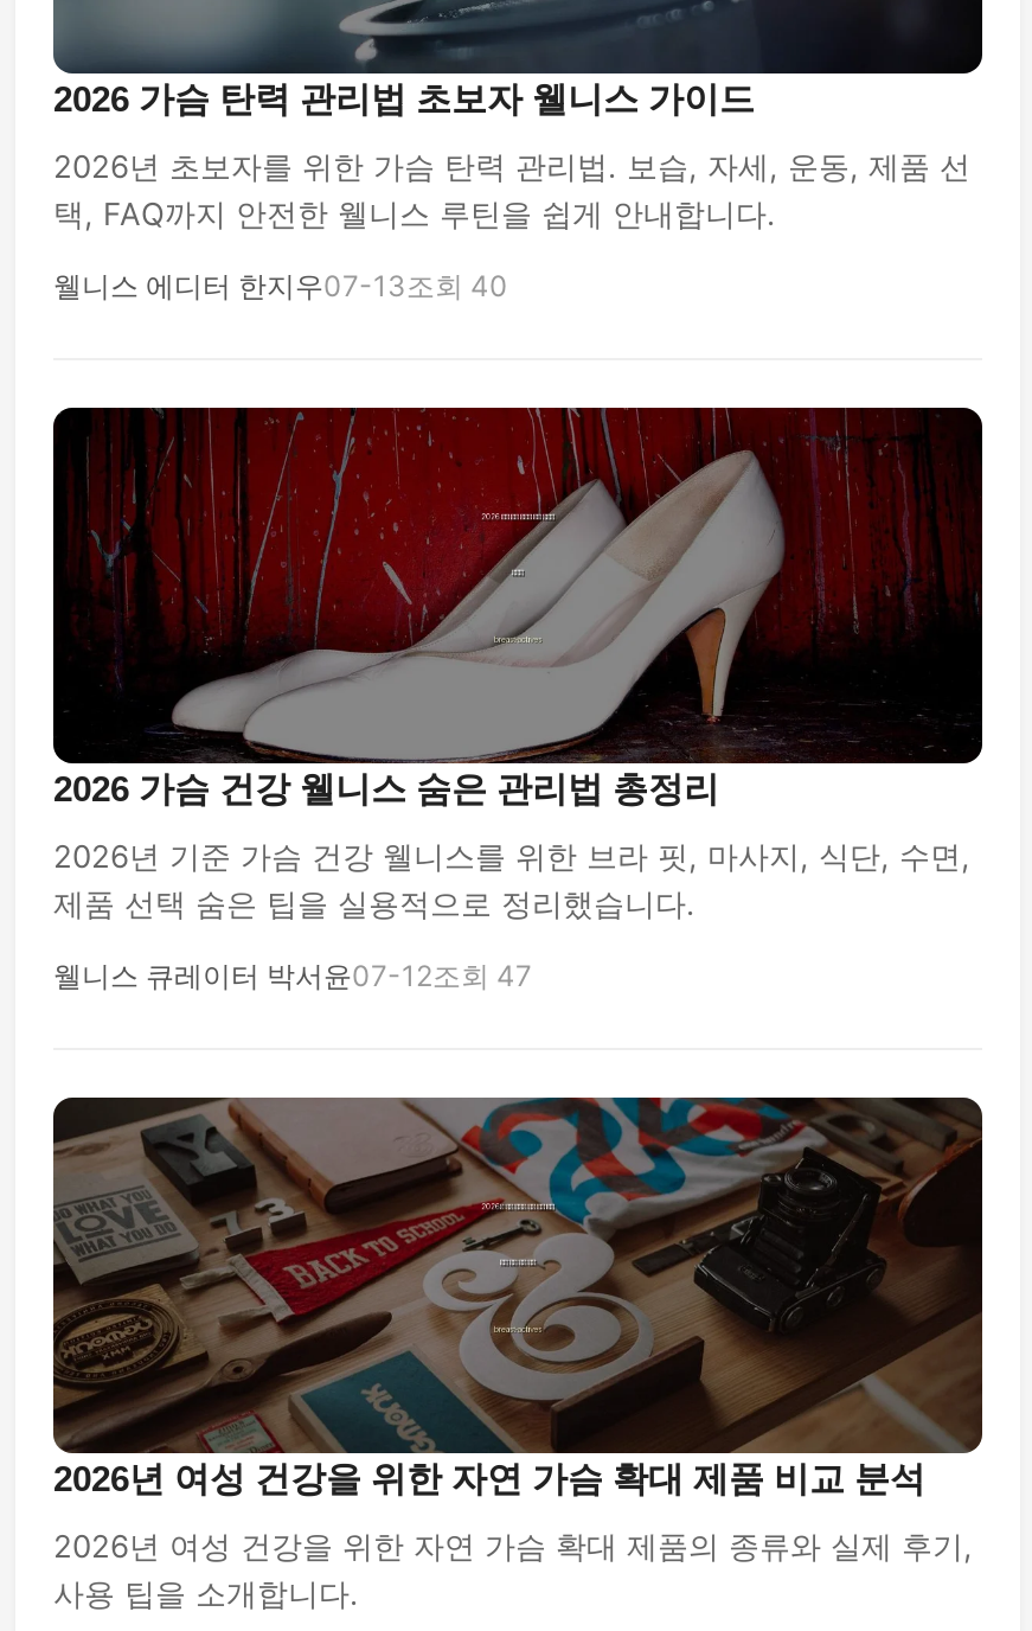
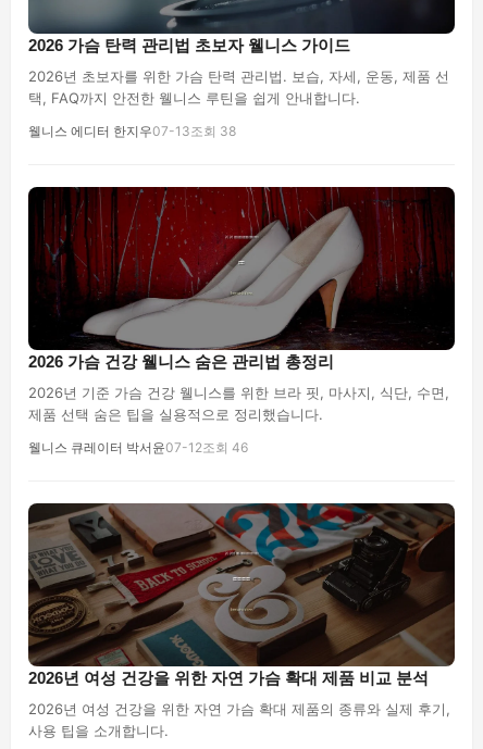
- 웰니스 에디터 한지우07-13조회 40
+ 웰니스 에디터 한지우07-13조회 38

- 웰니스 큐레이터 박서윤07-12조회 47
+ 웰니스 큐레이터 박서윤07-12조회 46
